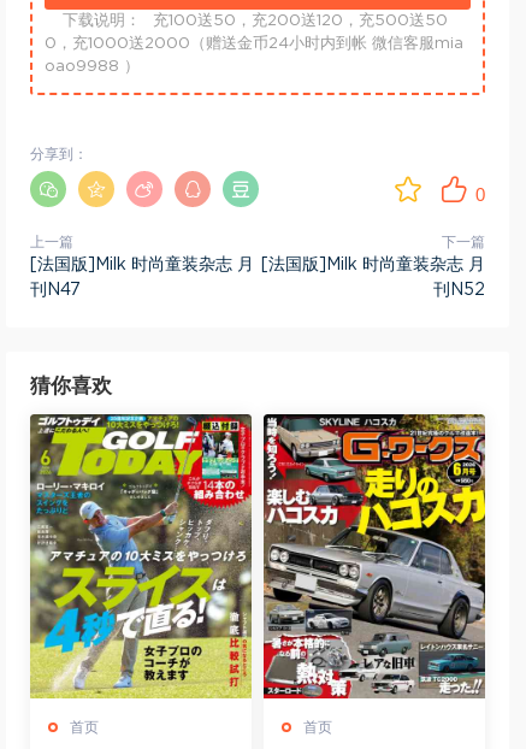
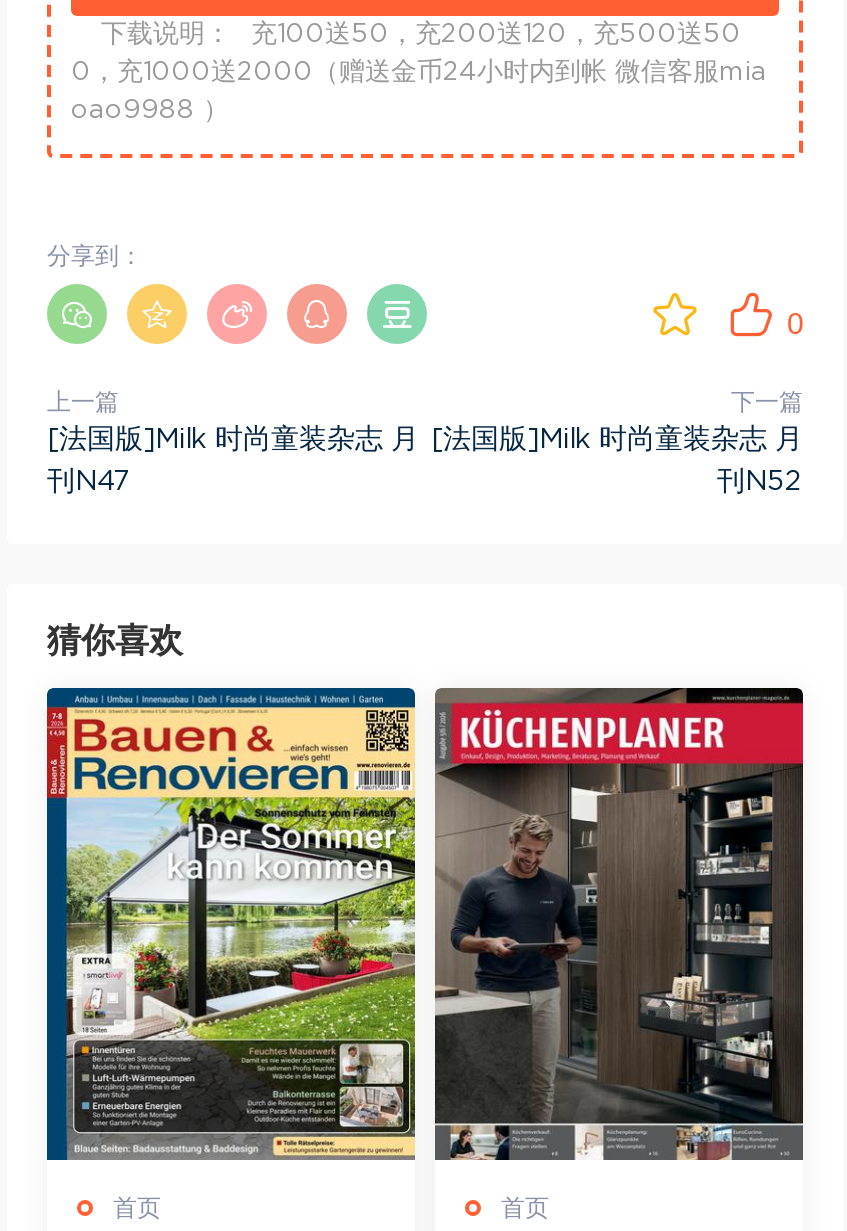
- [image]
+ [image]

- [image]
+ [image]
